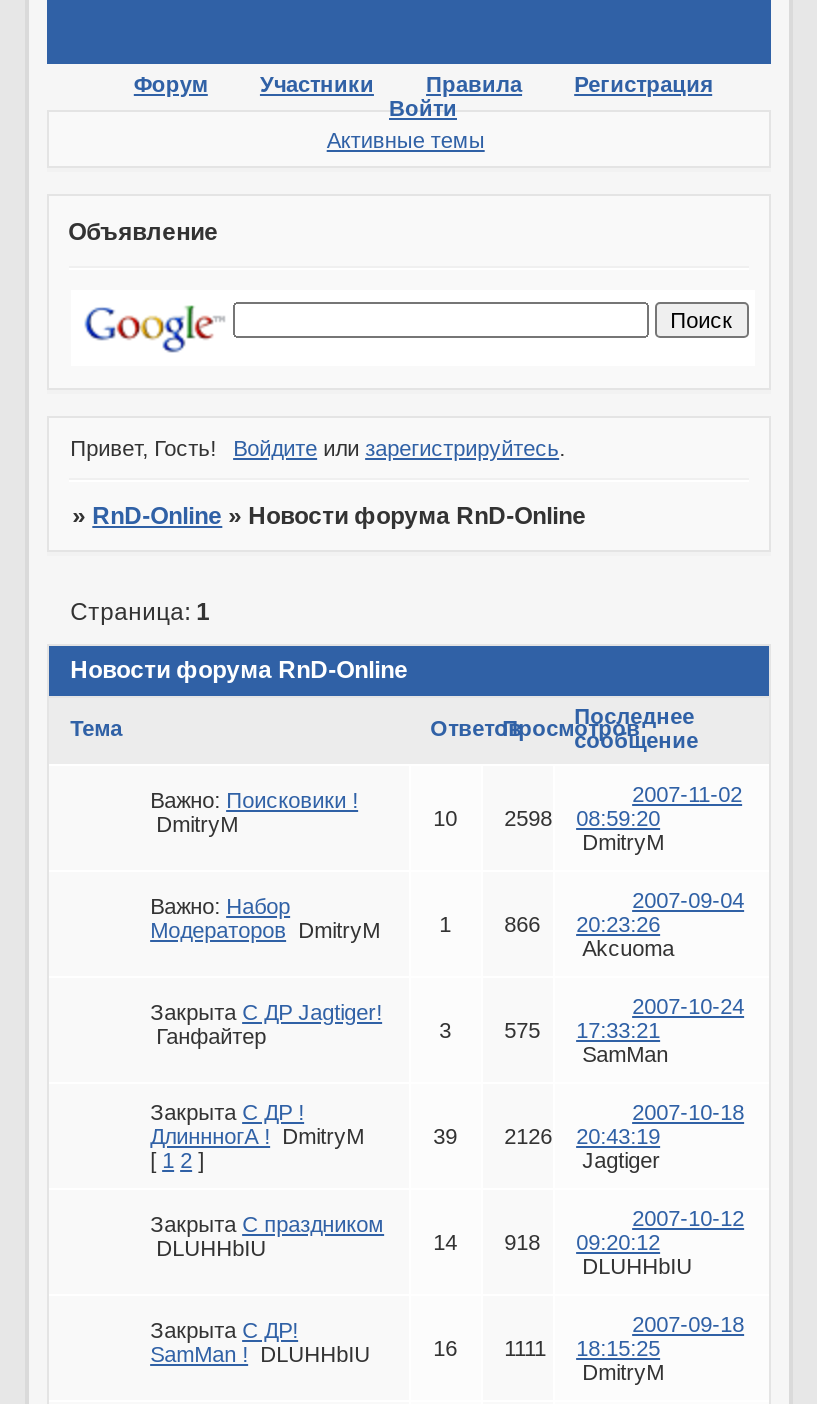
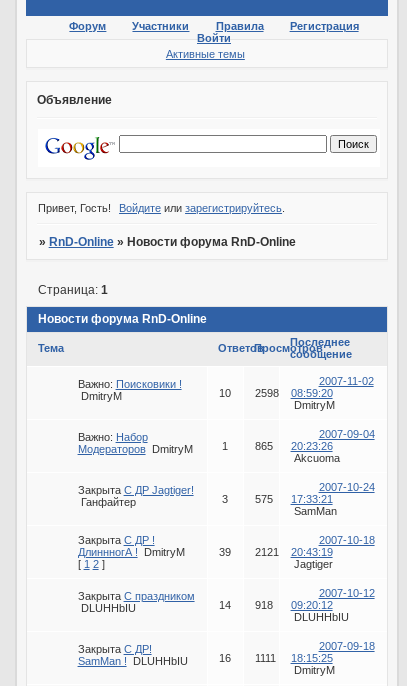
- 866 20:23:26
+ 865 20:23:26

- 39 2126 20:43:19
+ 39 2121 20:43:19
